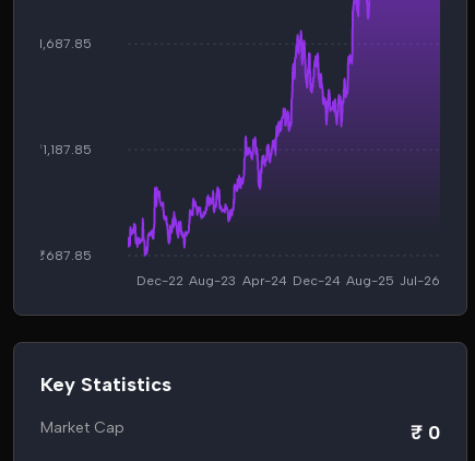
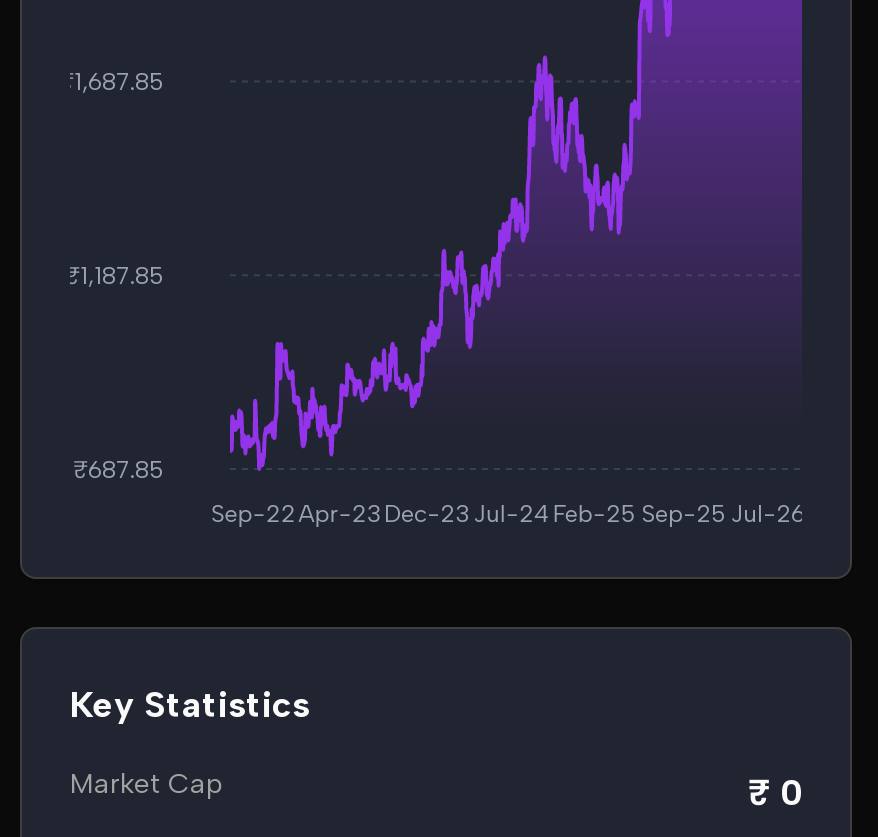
- Dec-22 Aug-23 Apr-24 Dec-24 Aug-25 Jul-26
+ Sep-22 Apr-23 Dec-23 Jul-24 Feb-25 Sep-25 Jul-26
